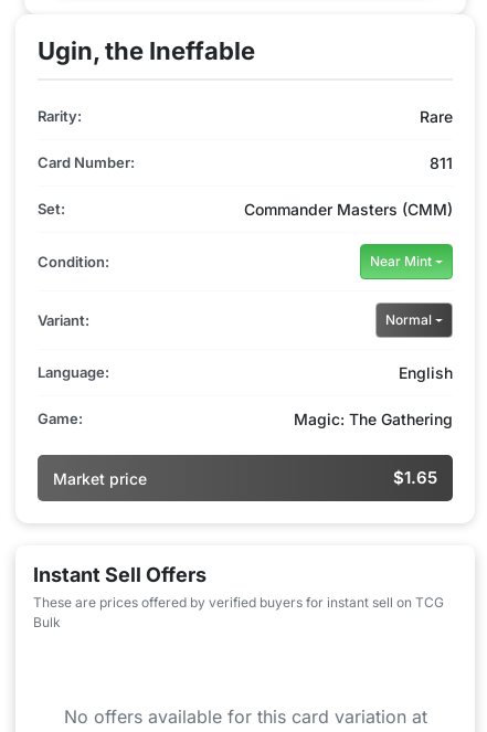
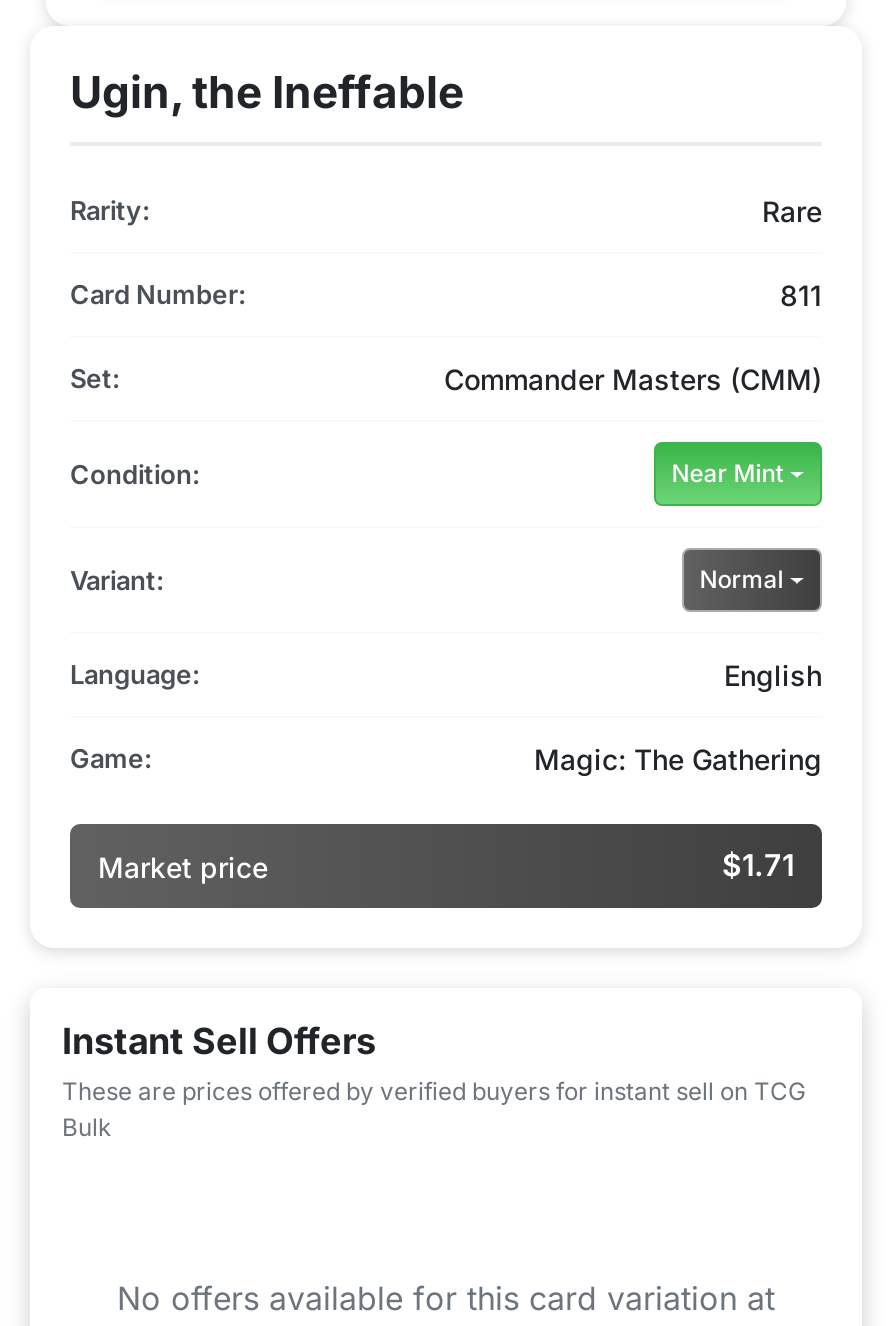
- $1.65
+ $1.71
